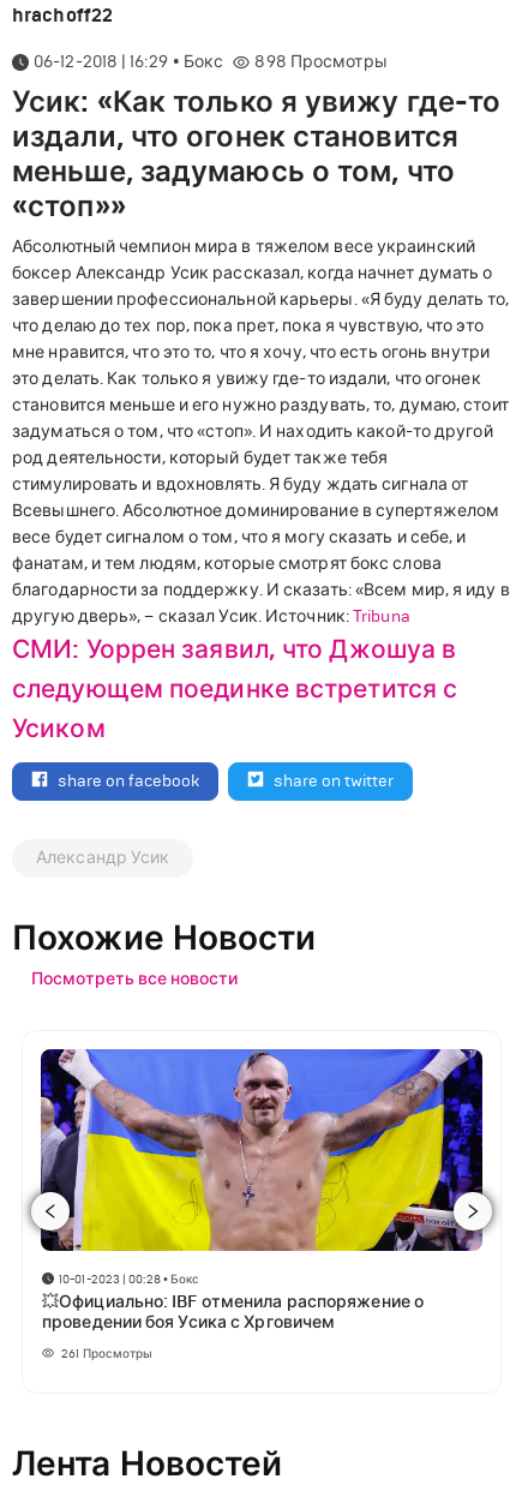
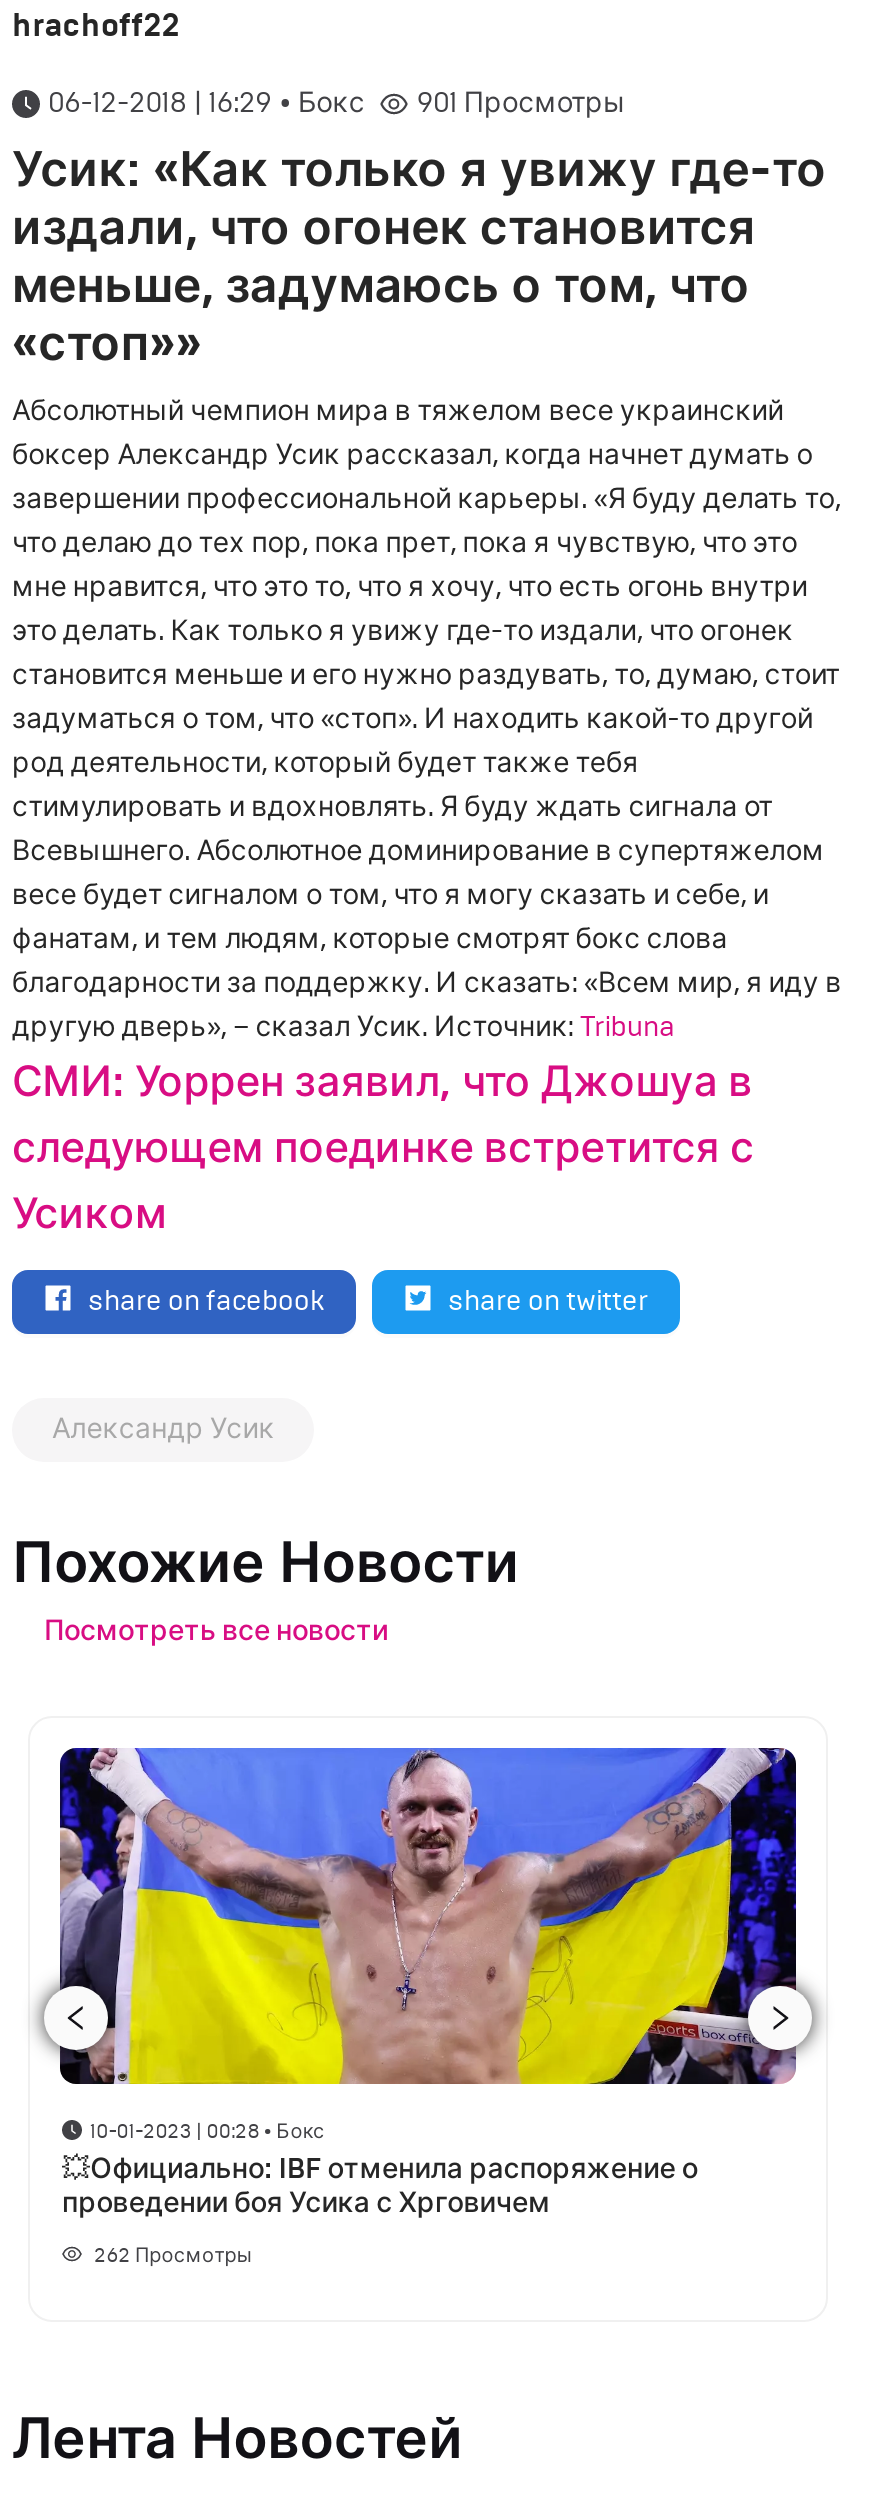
- 898 Просмотры
+ 901 Просмотры

- 261 Просмотры
+ 262 Просмотры
